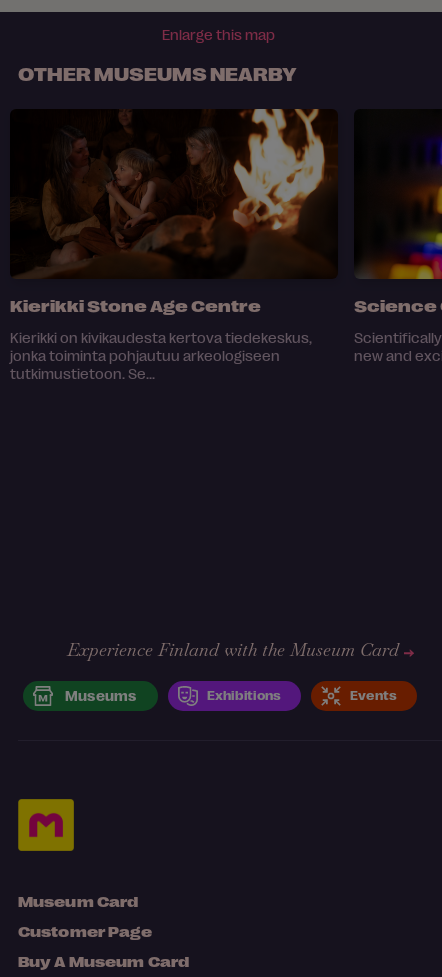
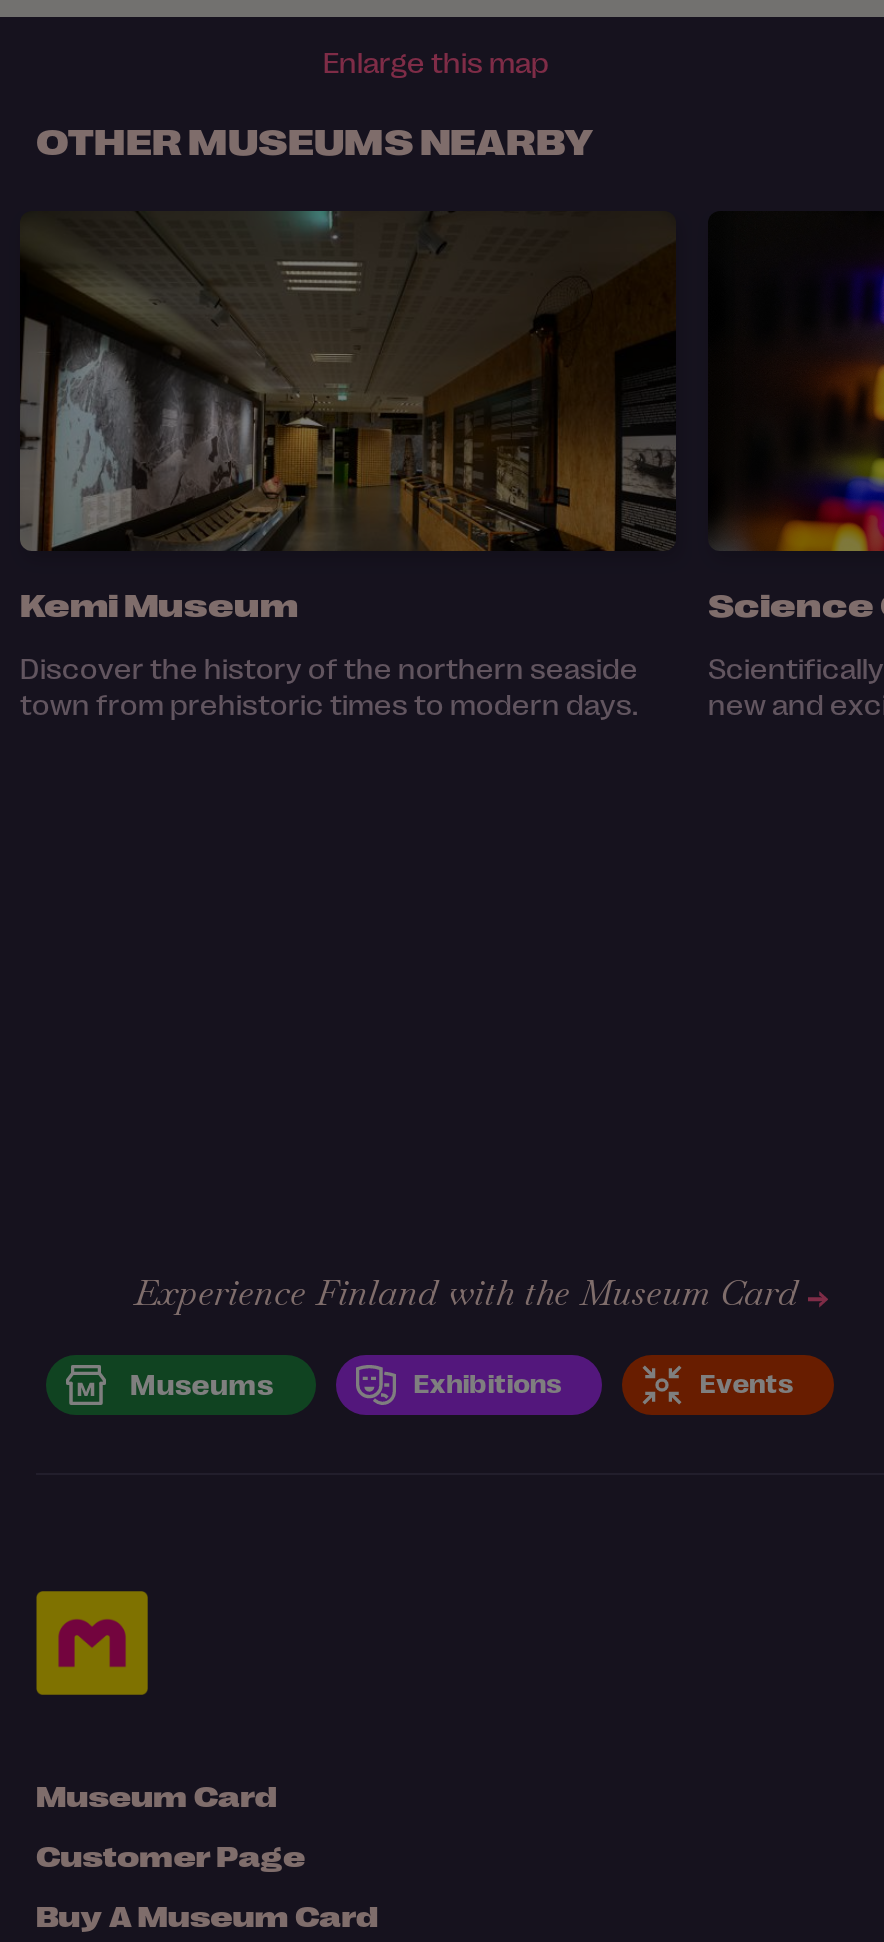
- [image]
- Kierikki Stone Age Centre
+ [image]
+ Kemi Museum

- Kierikki on kivikaudesta kertova tiedekeskus,
- jonka toiminta pohjautuu arkeologiseen
- tutkimustietoon. Se...
+ Discover the history of the northern seaside
+ town from prehistoric times to modern days.
